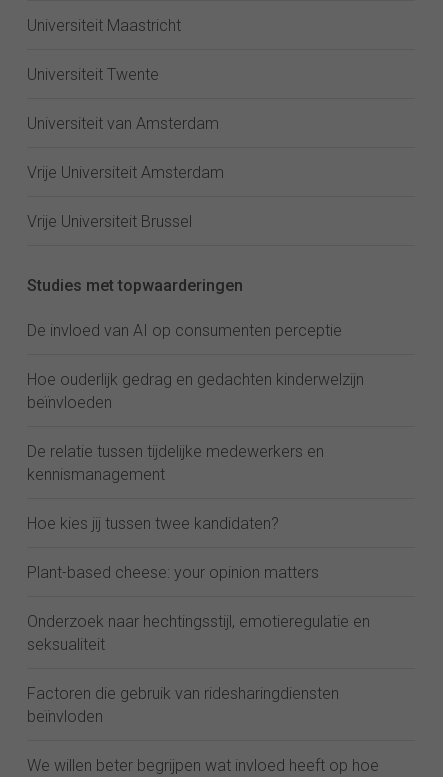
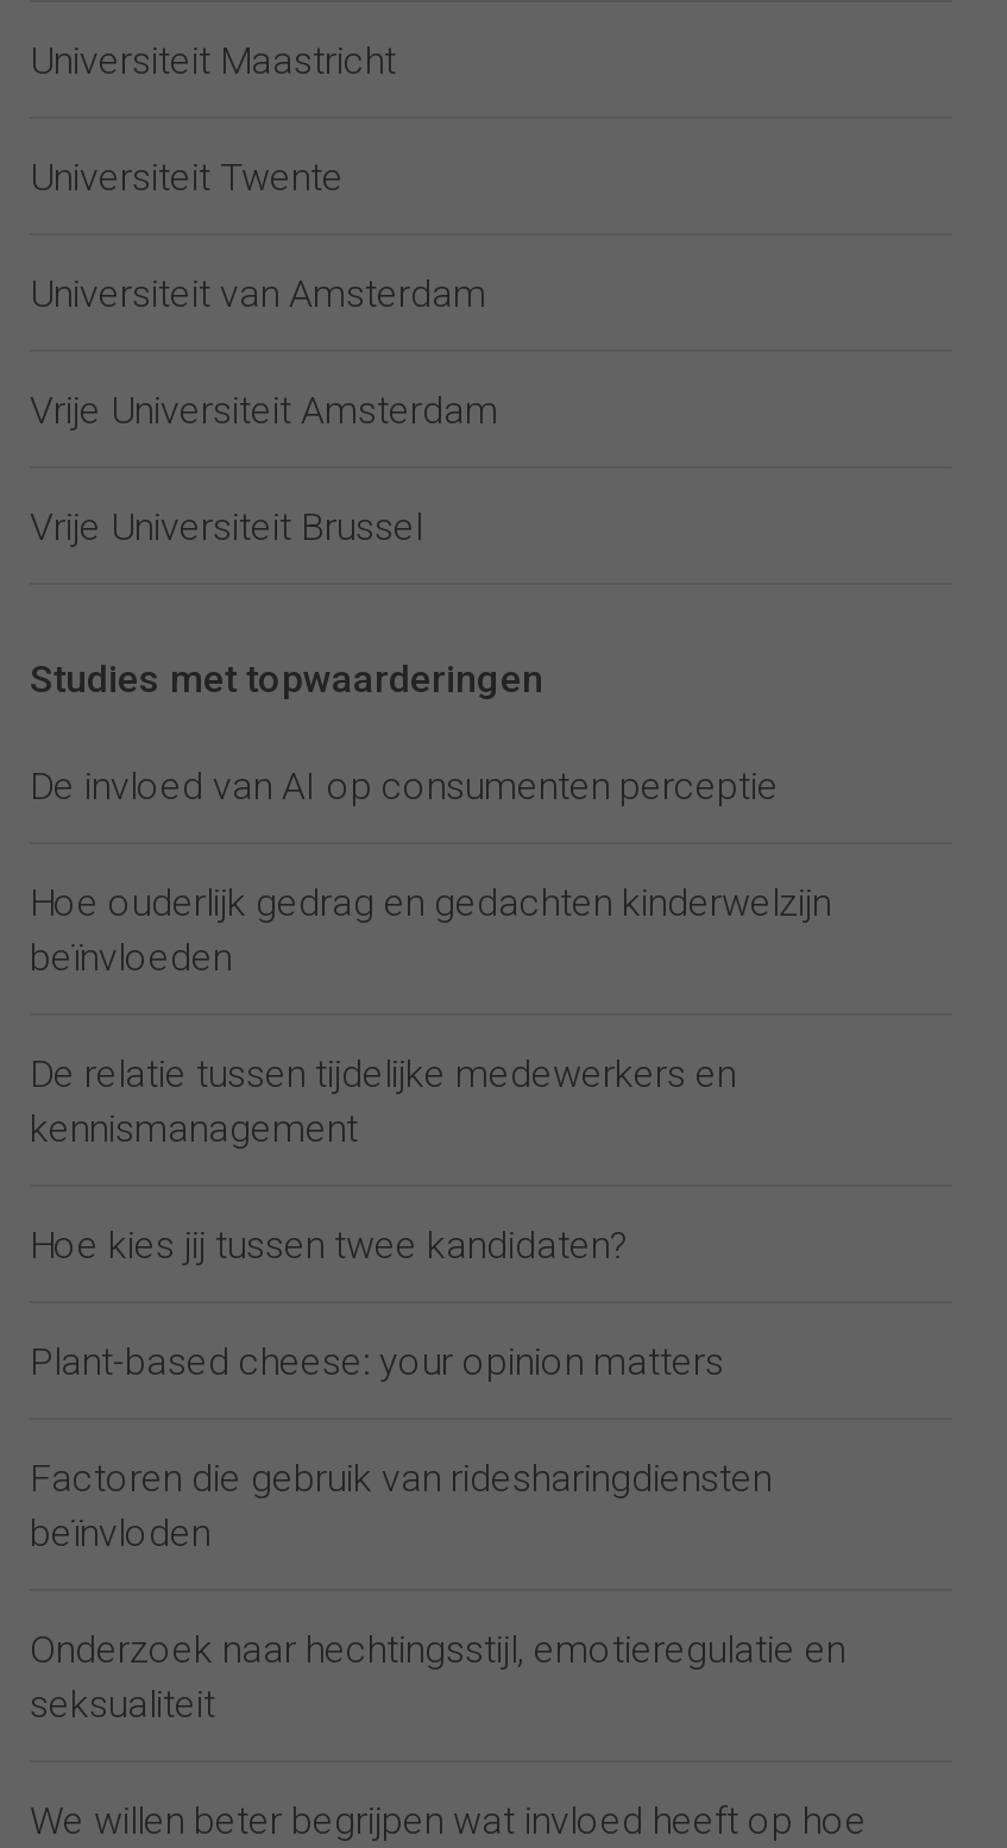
moved down: Onderzoek naar hechtingsstijl, emotieregulatie en | seksualiteit

moved up: Factoren die gebruik van ridesharingdiensten | beïnvloden
